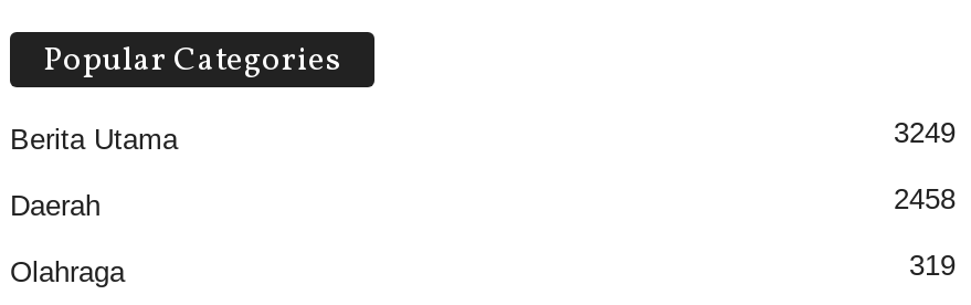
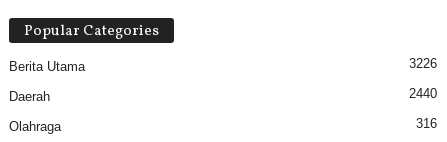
- 3249
+ 3226

- 2458
+ 2440

- 319
+ 316
